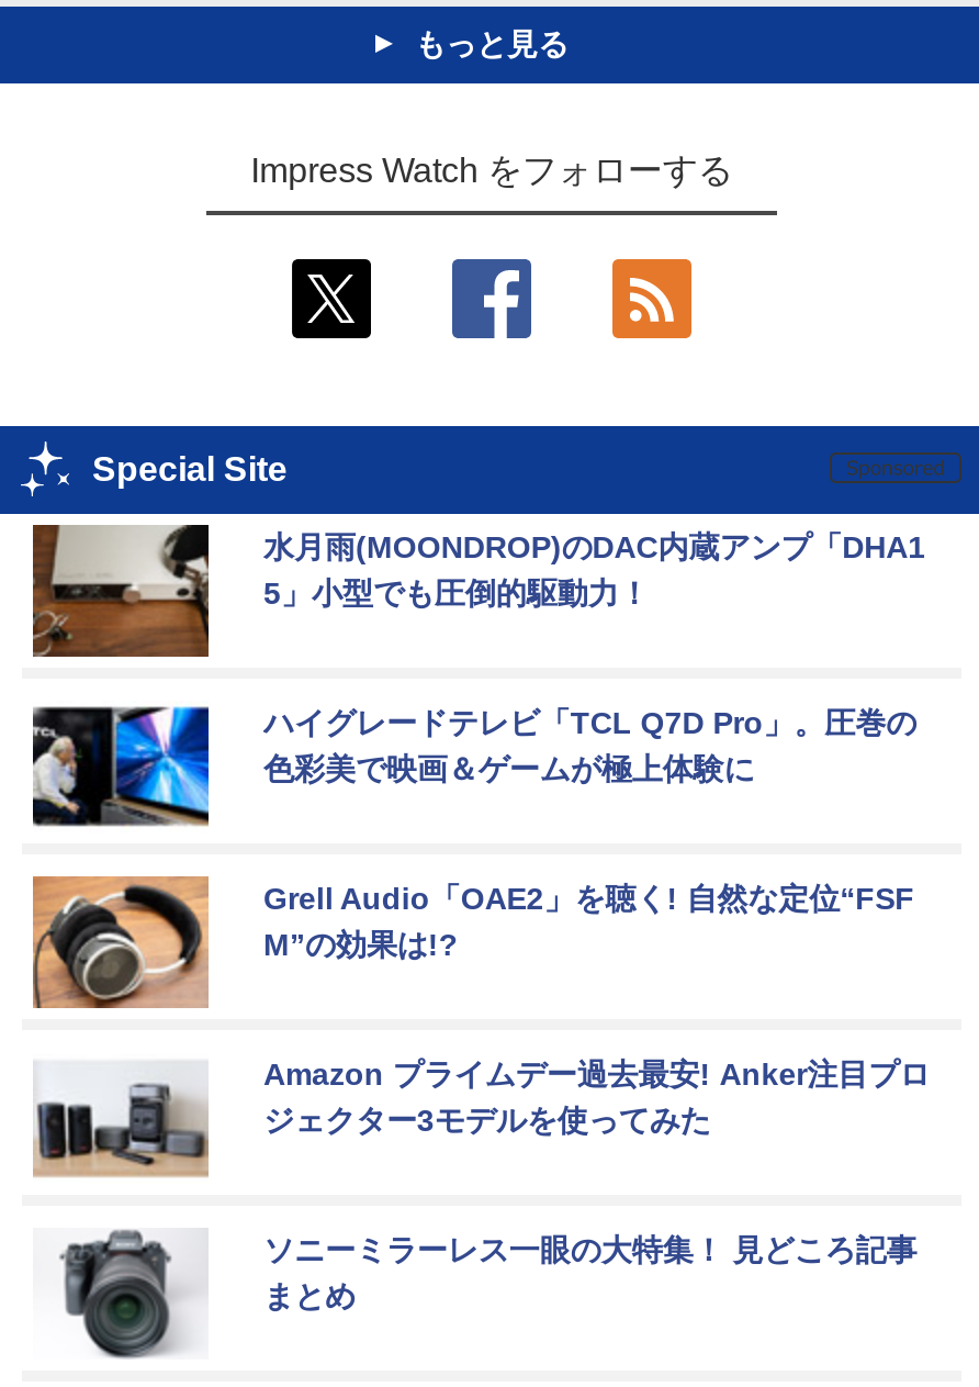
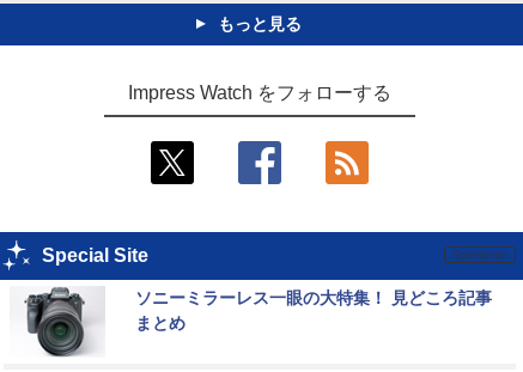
- [image]
- 水月雨(MOONDROP)のDAC内蔵アンプ「DHA1
- 5」小型でも圧倒的駆動力！

- [image]
- ハイグレードテレビ「TCL Q7D Pro」。圧巻の
- 色彩美で映画＆ゲームが極上体験に

- [image]
- Grell Audio「OAE2」を聴く! 自然な定位“FSF
- M”の効果は!?

- [image]
- Amazon プライムデー過去最安! Anker注目プロ
- ジェクター3モデルを使ってみた
